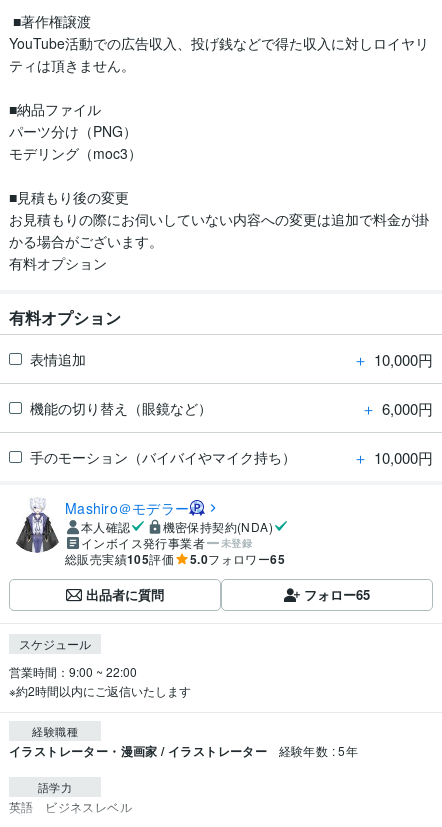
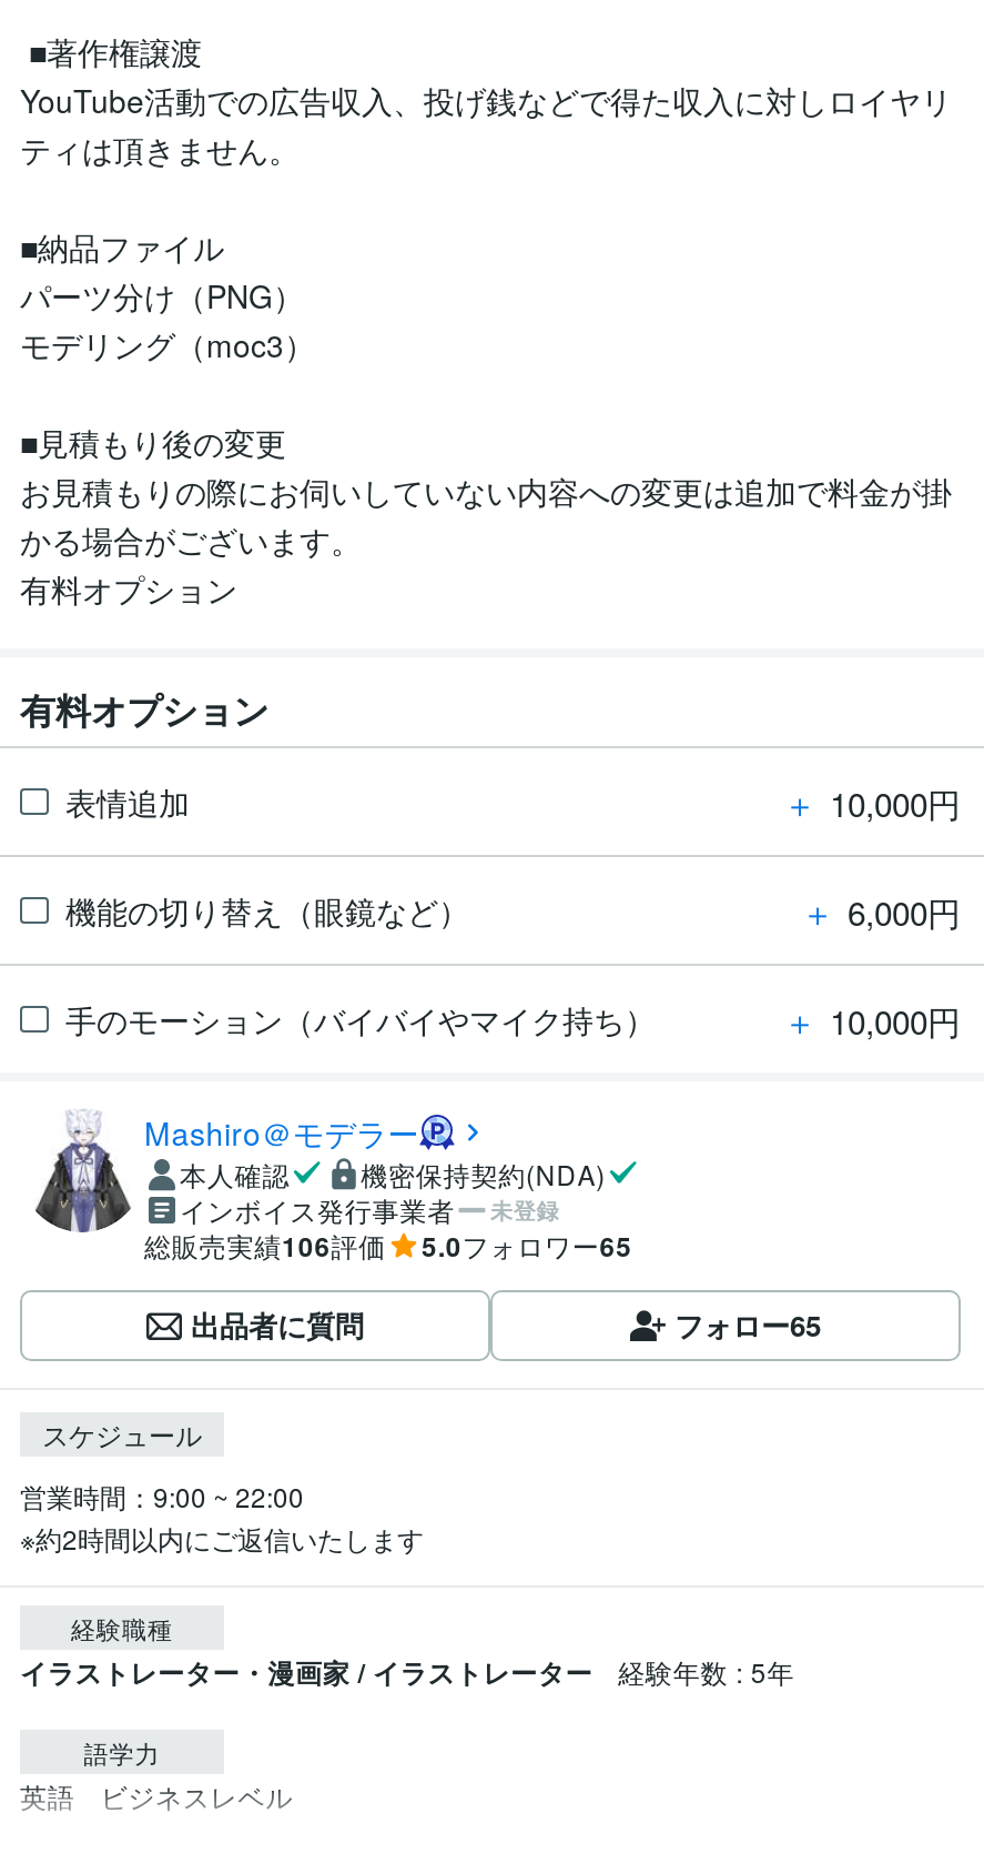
- 総販売実績105評価
+ 総販売実績106評価
